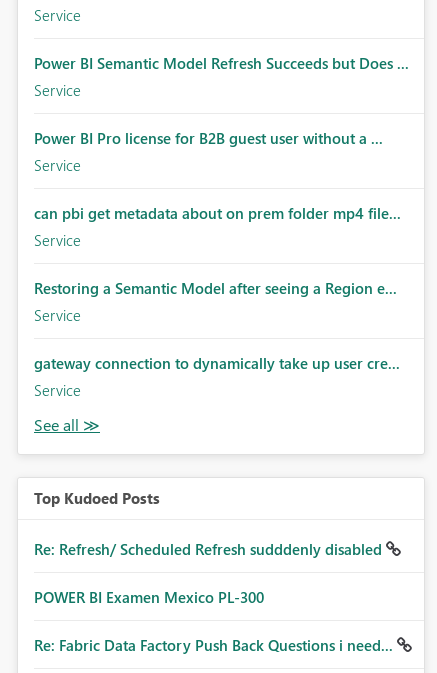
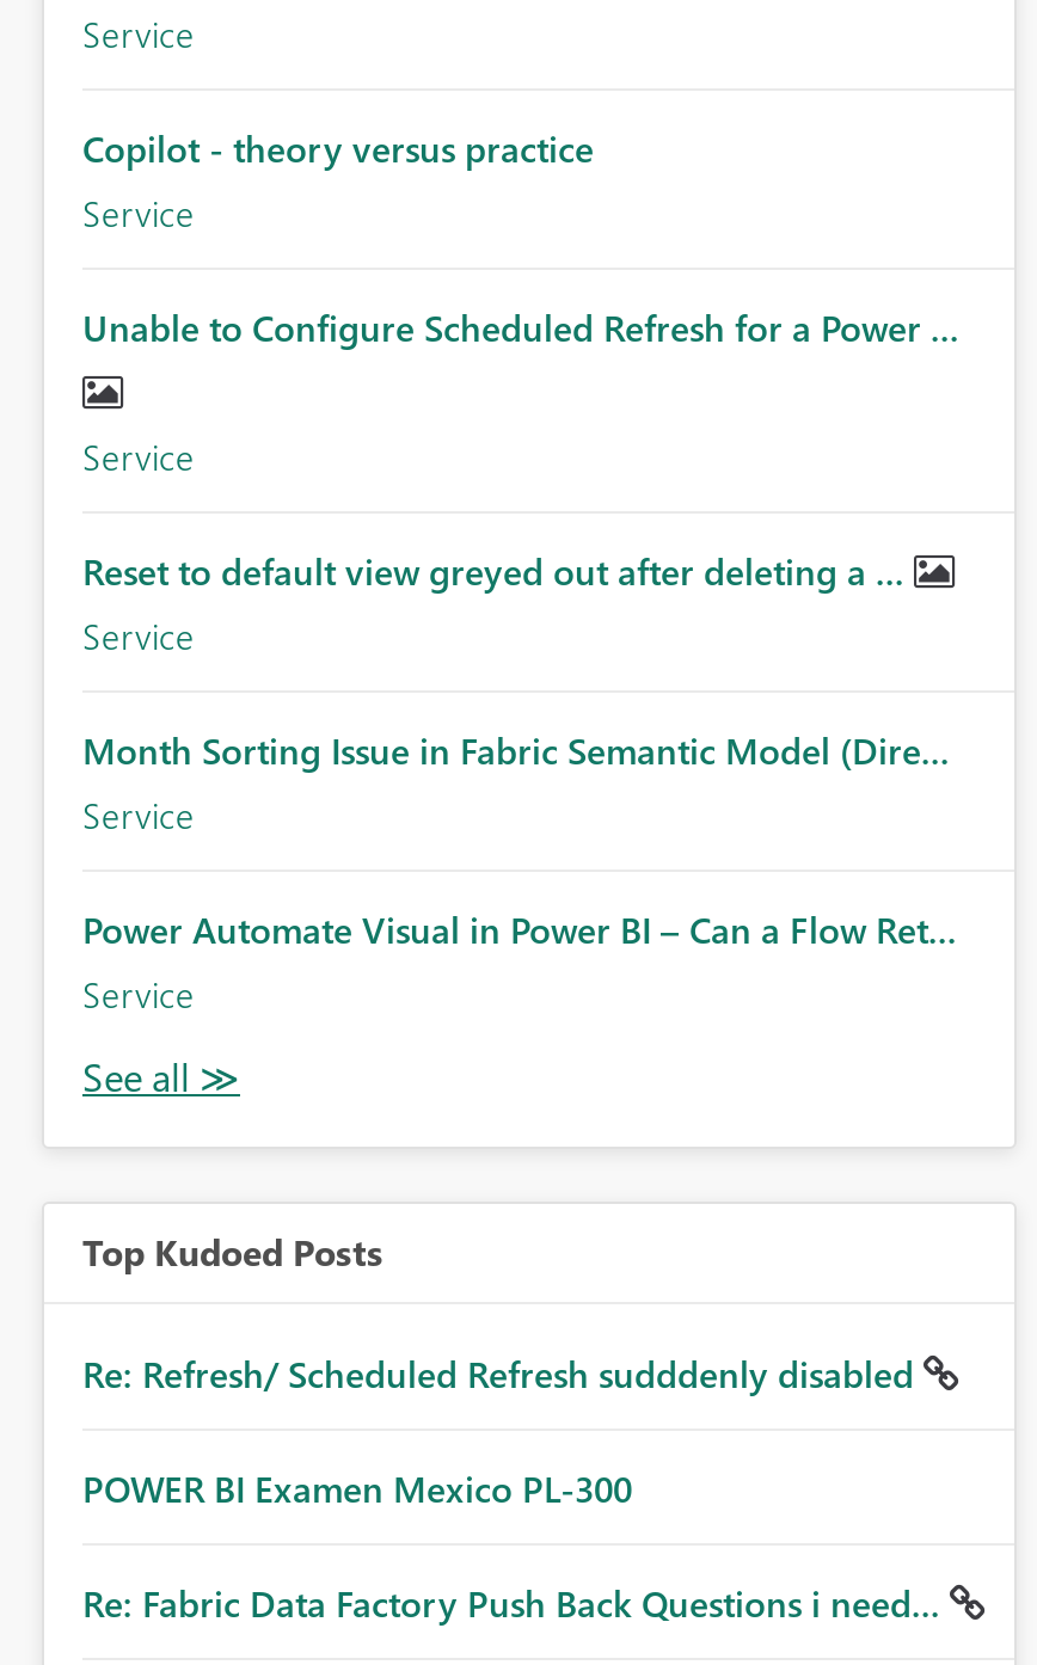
- Power BI Semantic Model Refresh Succeeds but Does ...
+ Copilot - theory versus practice

- Power BI Pro license for B2B guest user without a ...
+ Unable to Configure Scheduled Refresh for a Power ...

- can pbi get metadata about on prem folder mp4 file...
+ Reset to default view greyed out after deleting a ...

- Restoring a Semantic Model after seeing a Region e...
+ Month Sorting Issue in Fabric Semantic Model (Dire...

- gateway connection to dynamically take up user cre...
+ Power Automate Visual in Power BI – Can a Flow Ret...
